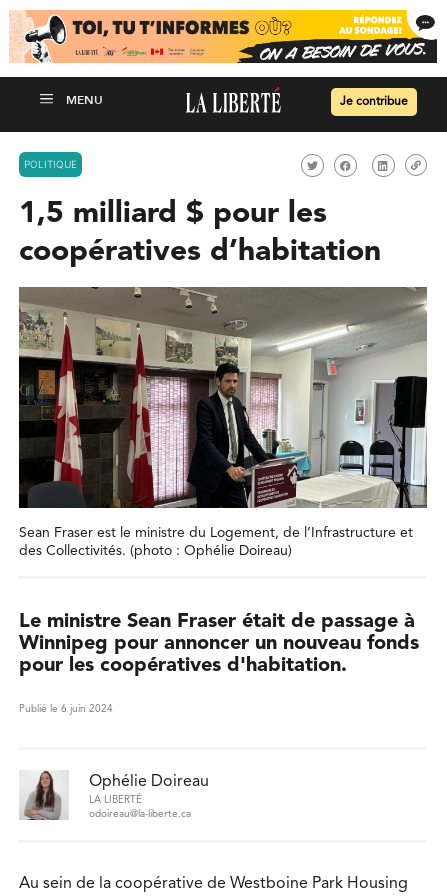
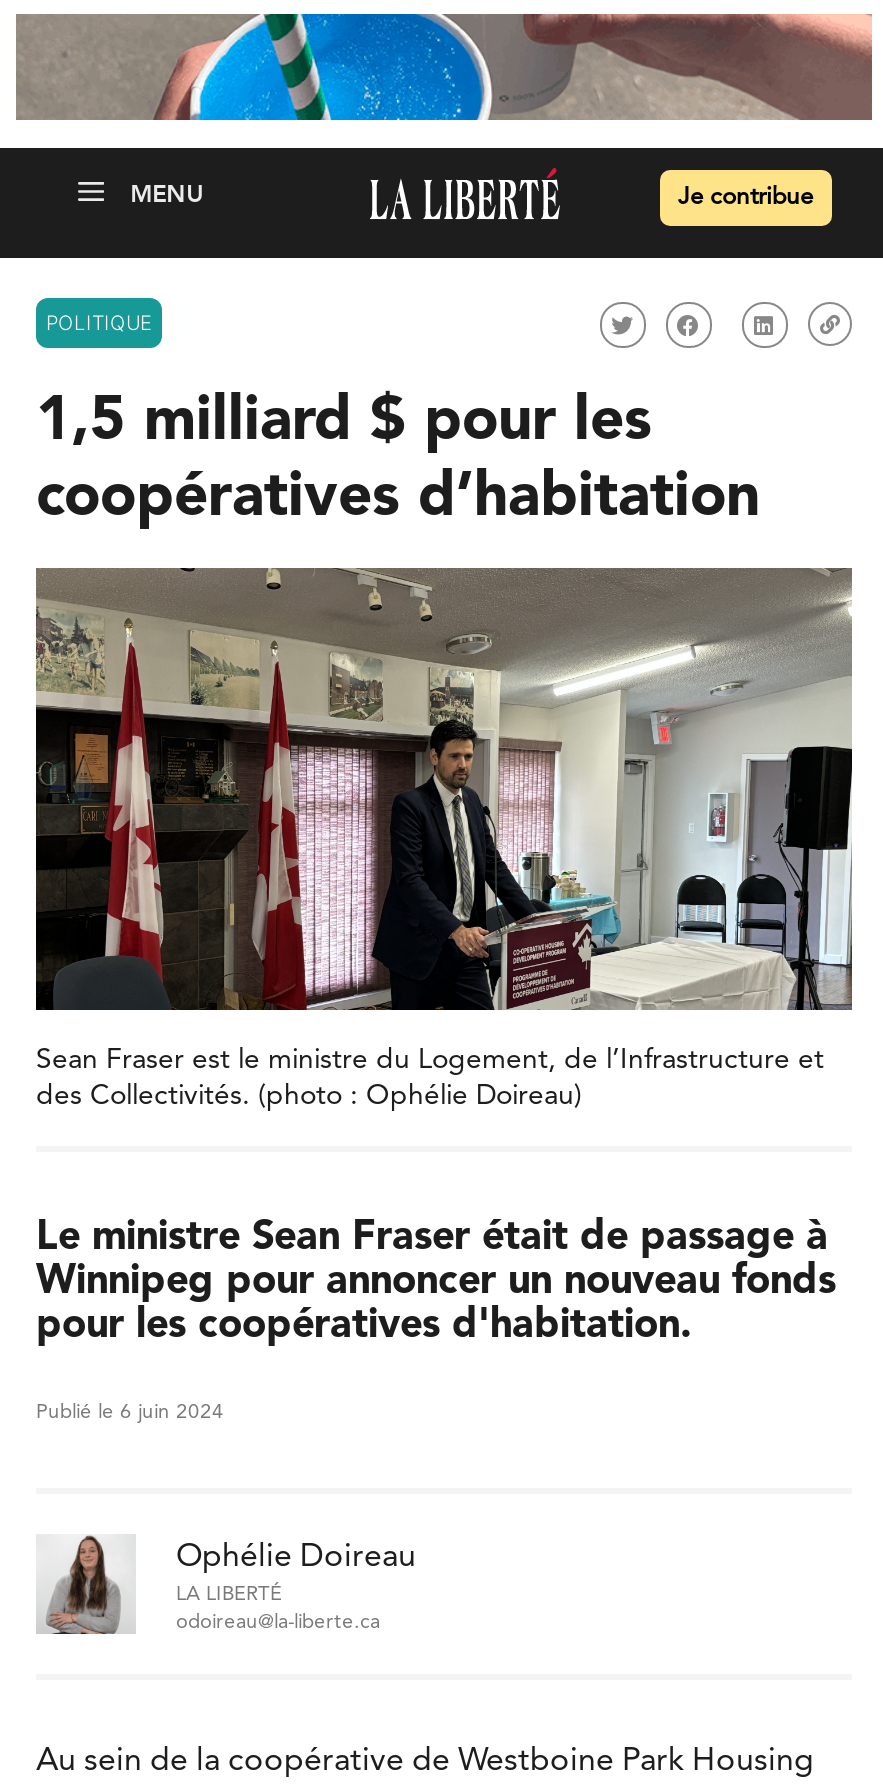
- [image]
+ [image]
